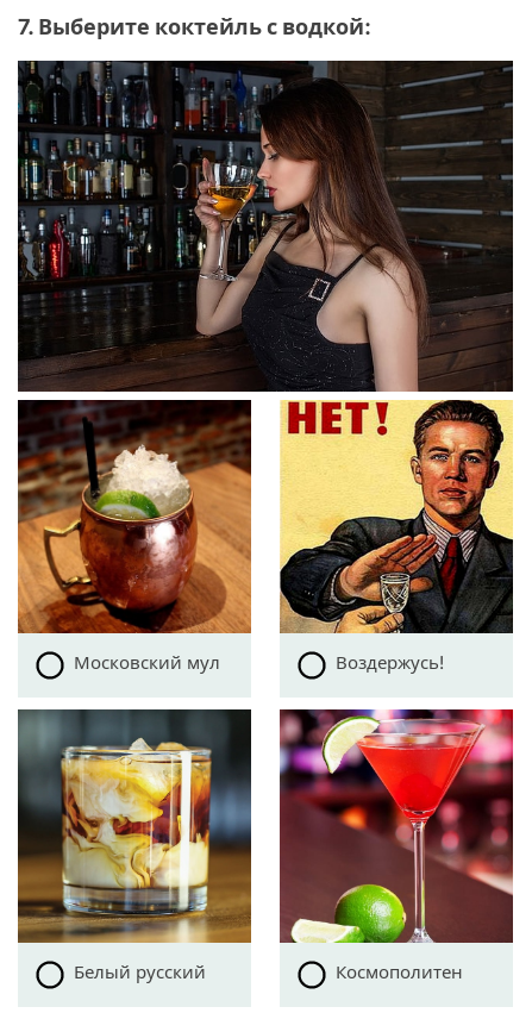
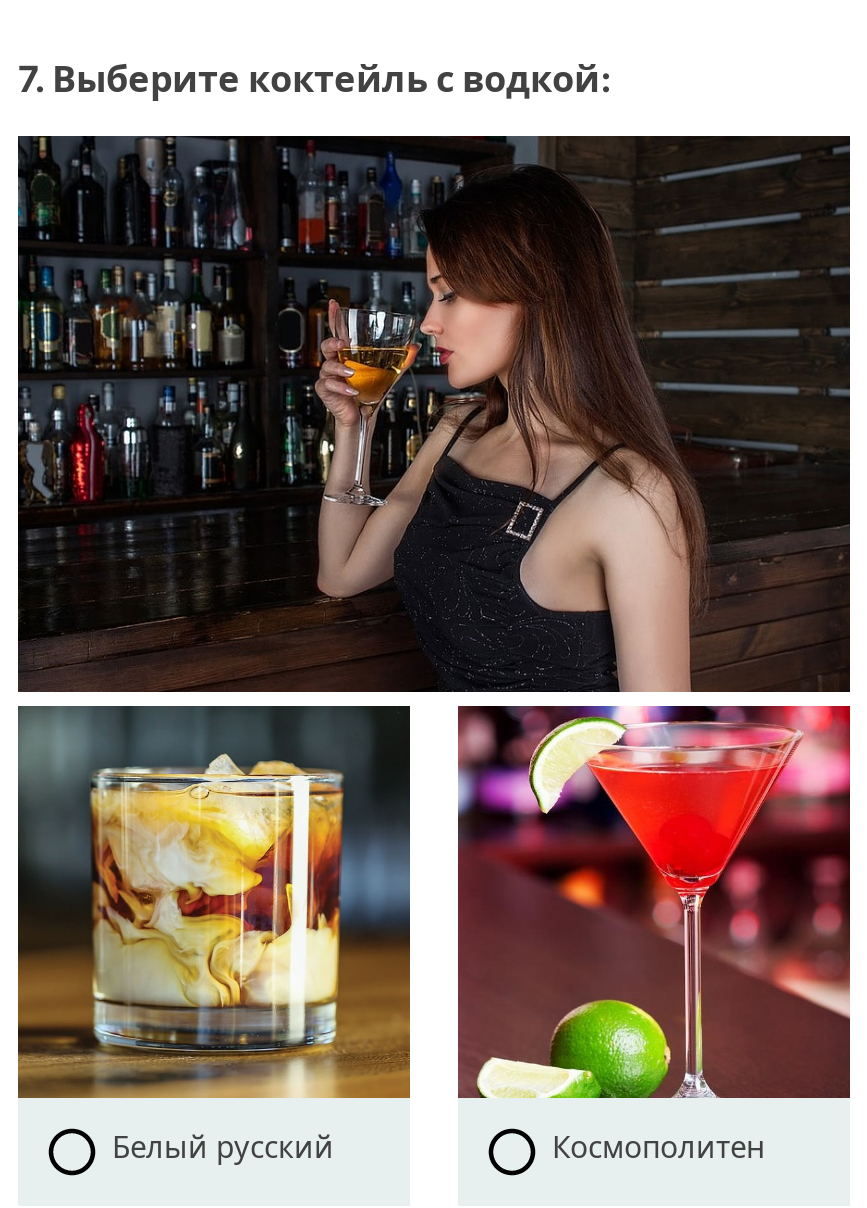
- [image]
- Московский мул
- Воздержусь!

- [image]
